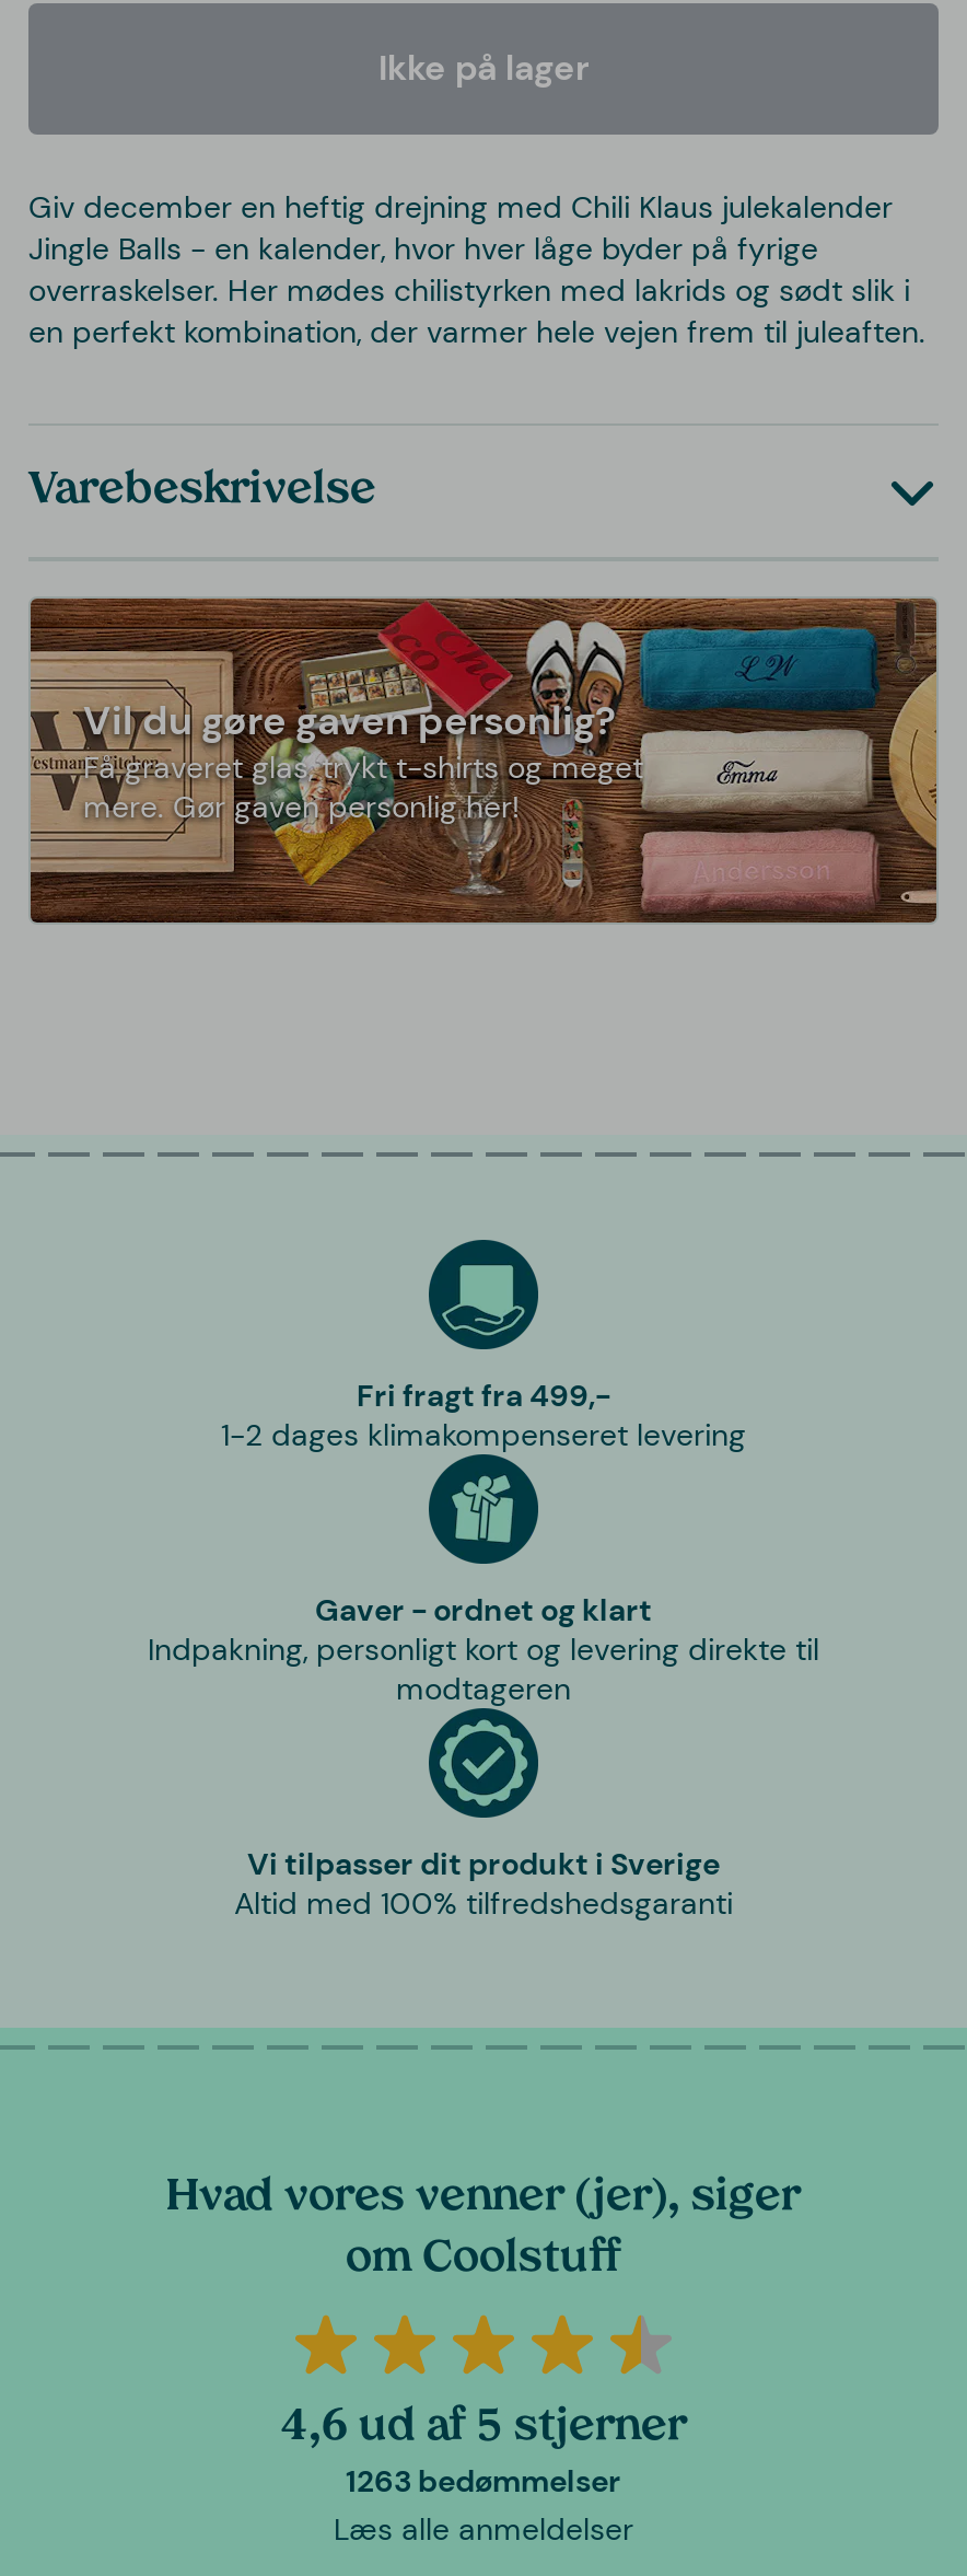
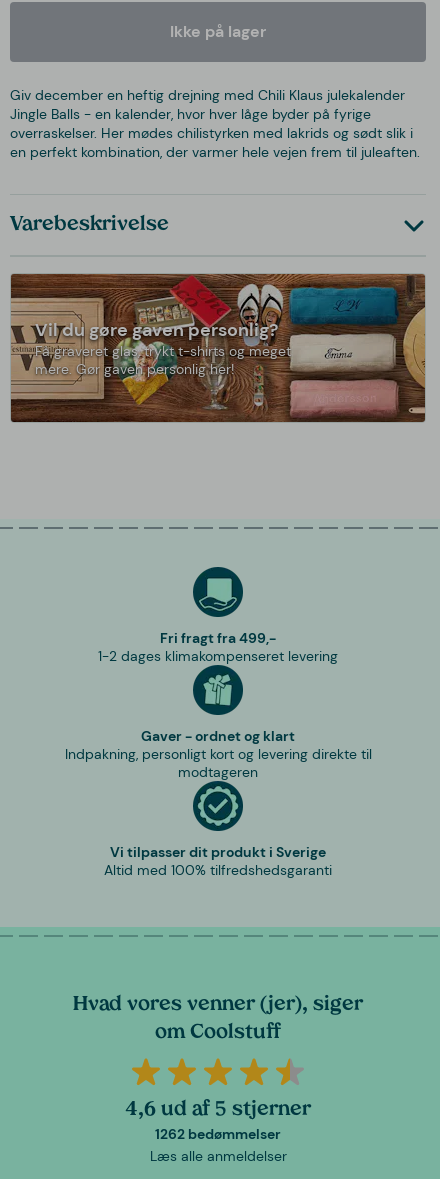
- 1263 bedømmelser
+ 1262 bedømmelser
